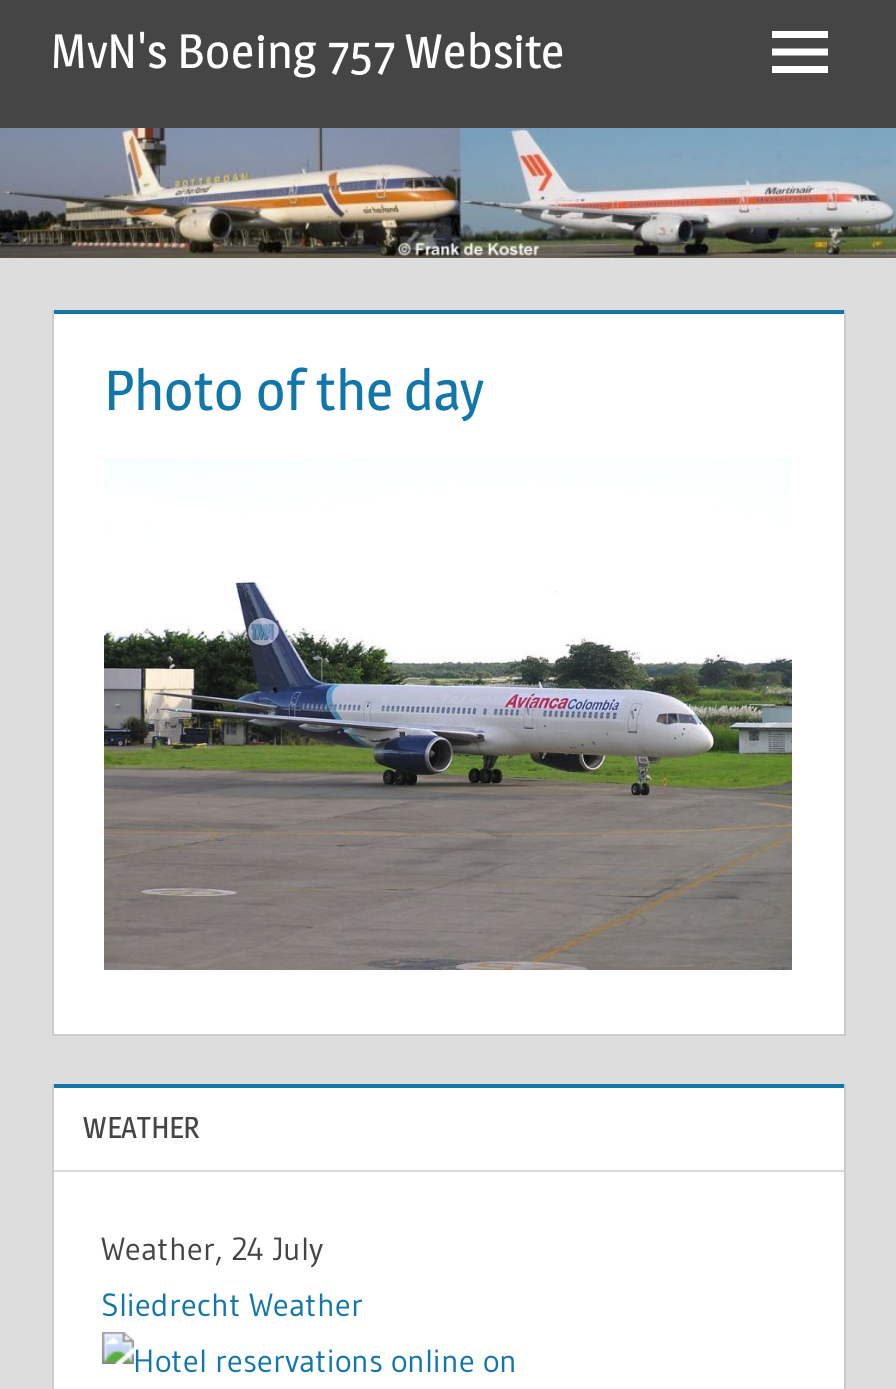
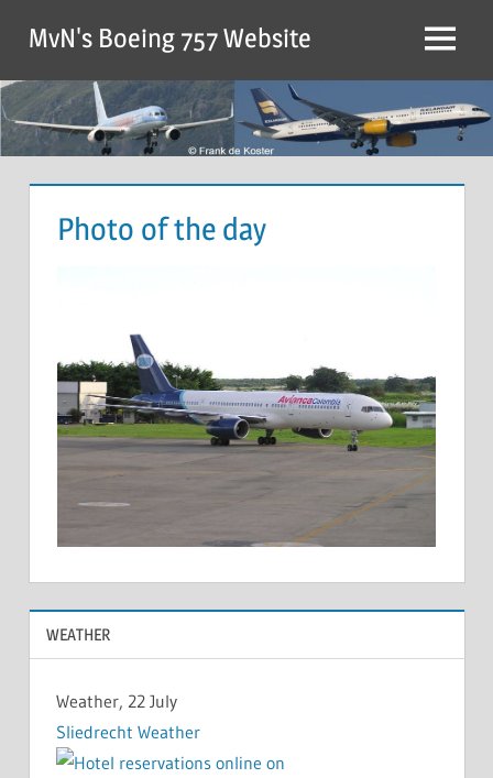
- [image]
+ [image]

- Weather, 24 July
+ Weather, 22 July
